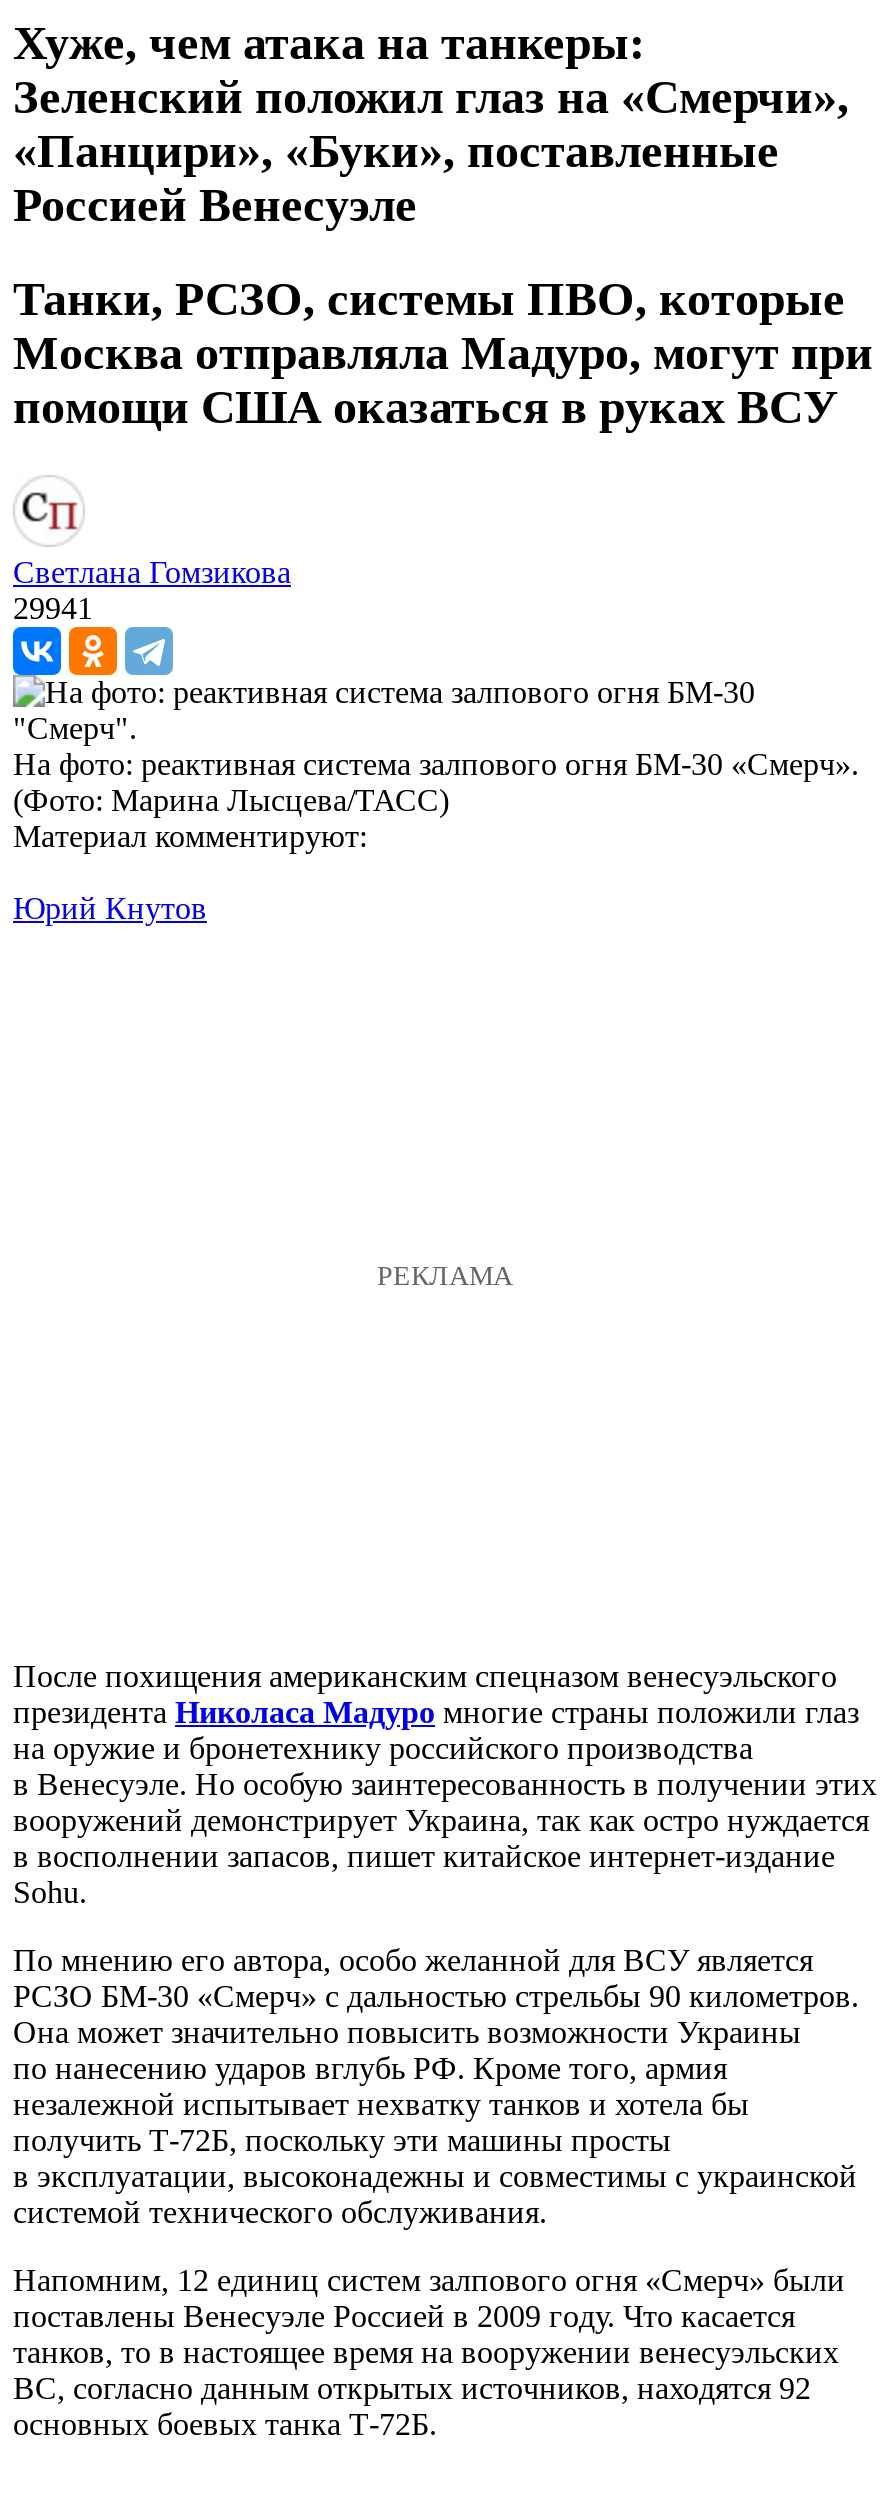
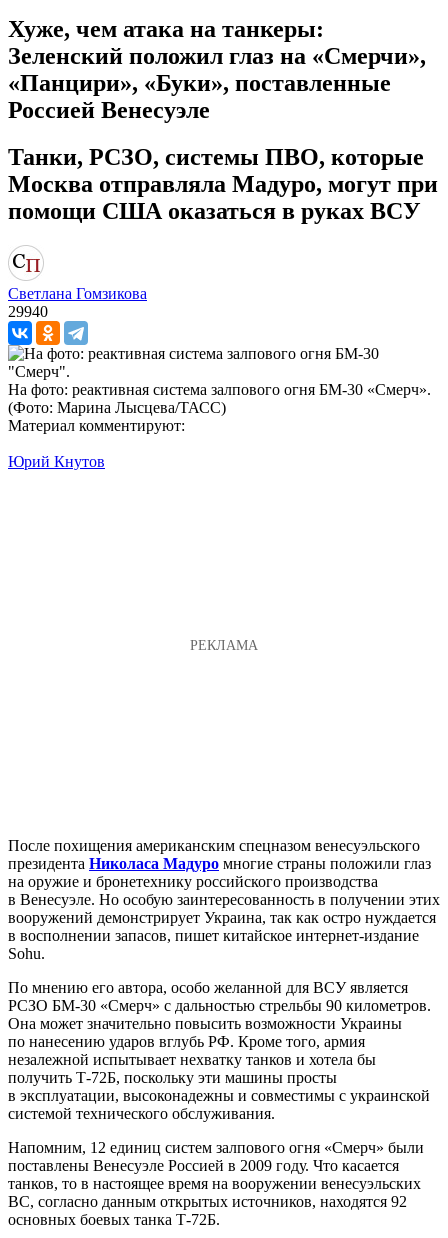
- 29941
+ 29940
